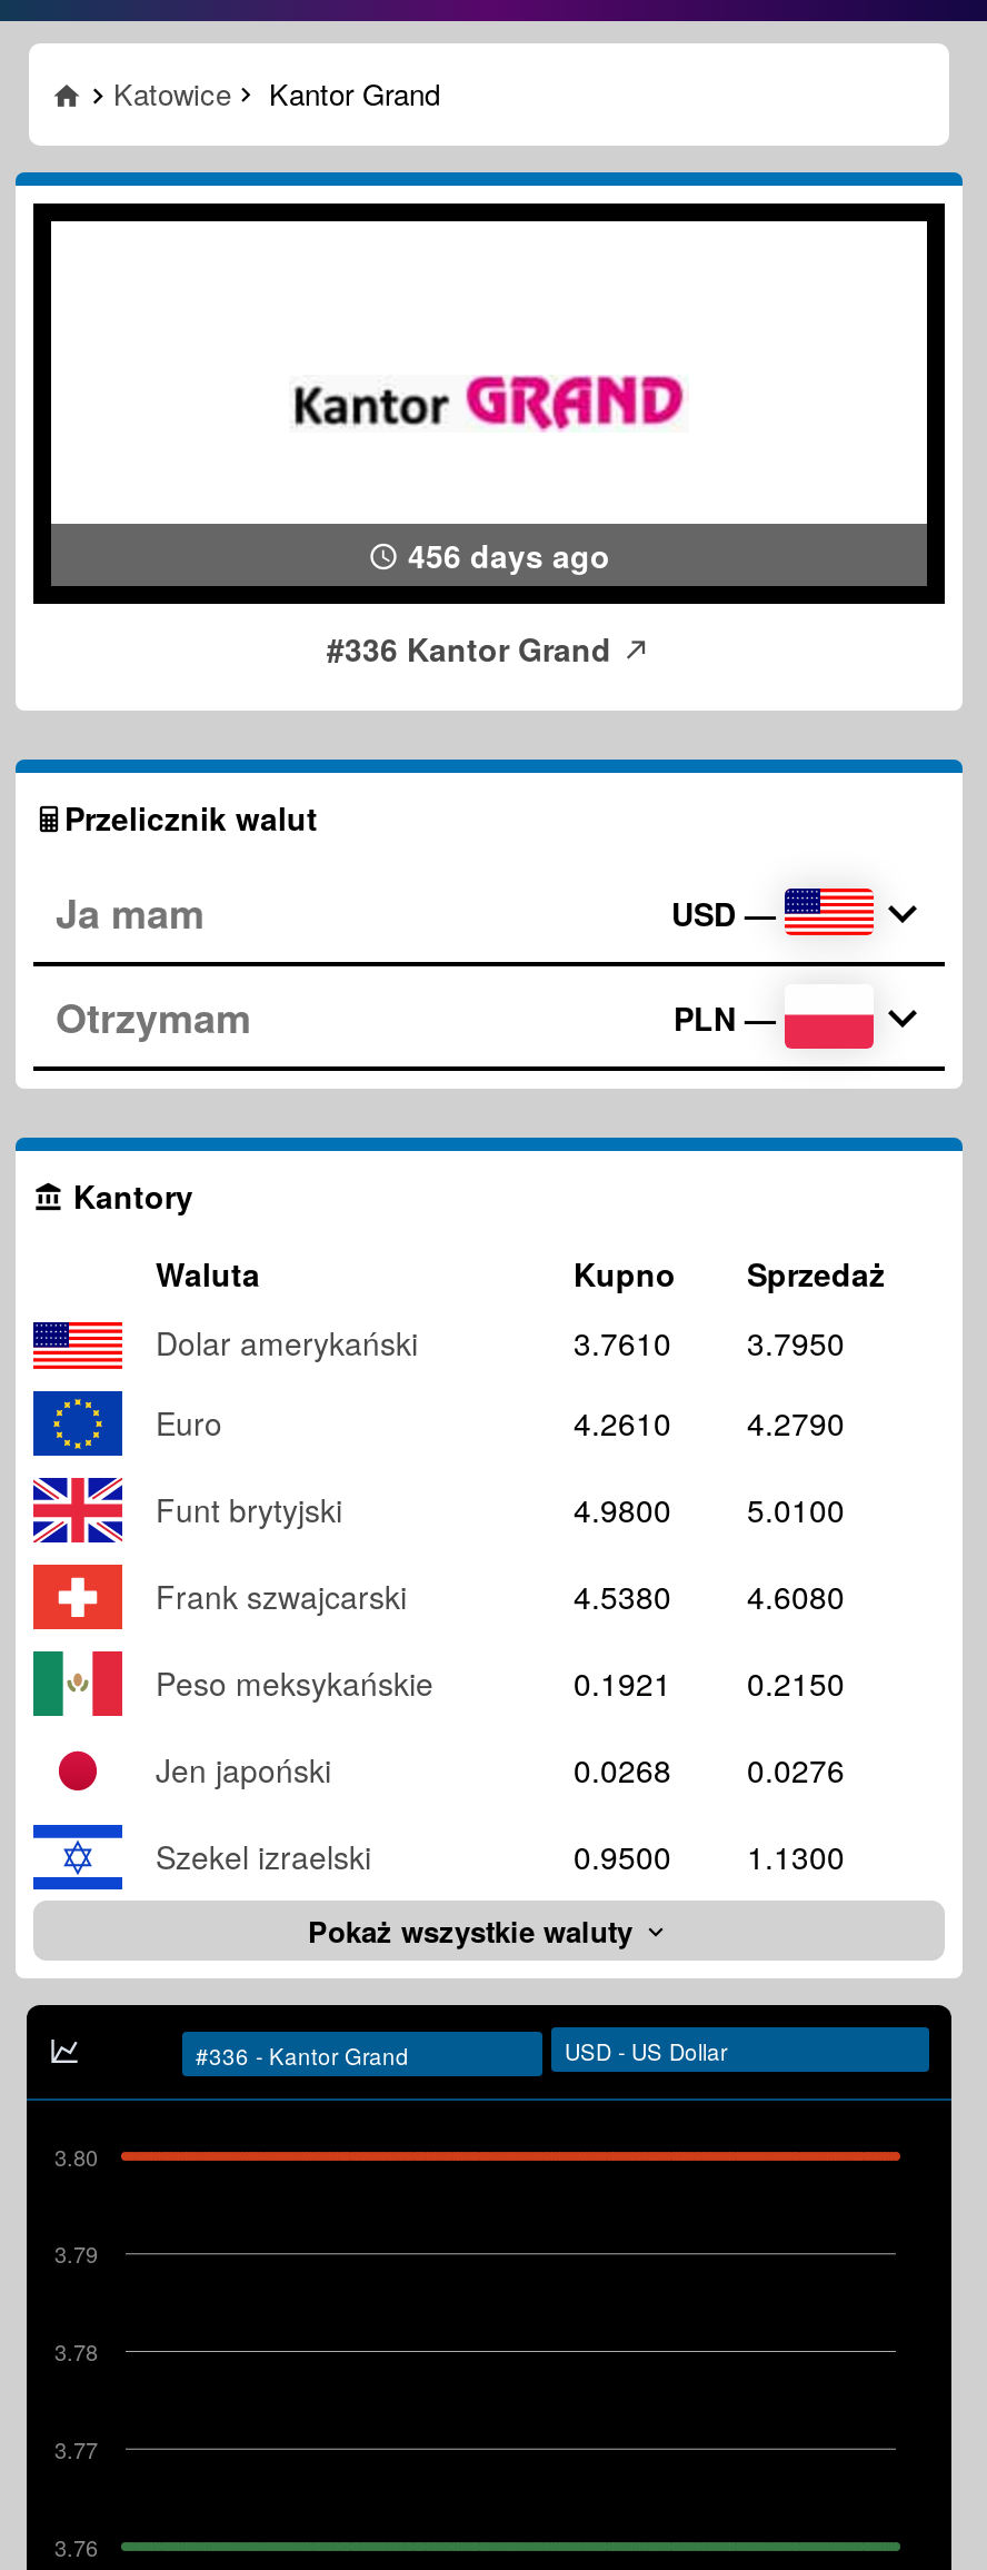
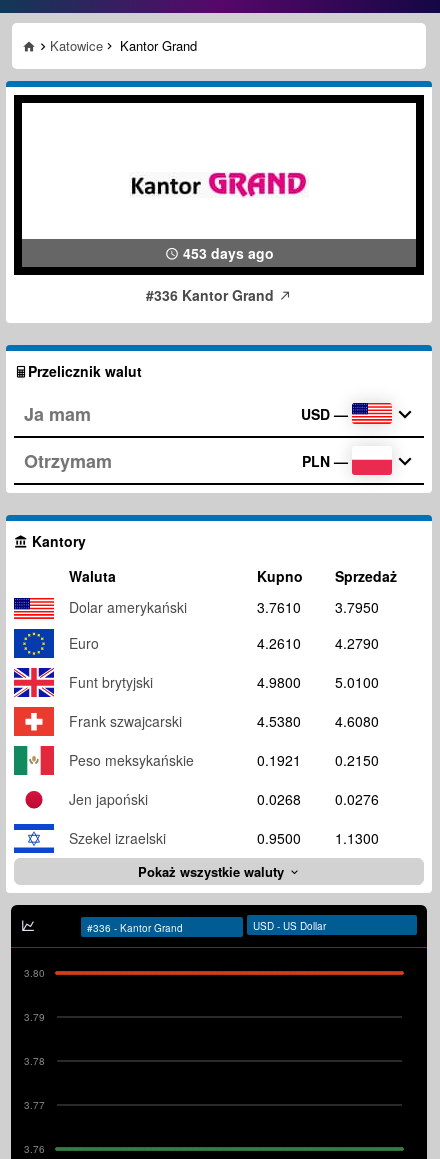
- 456 days ago
+ 453 days ago
